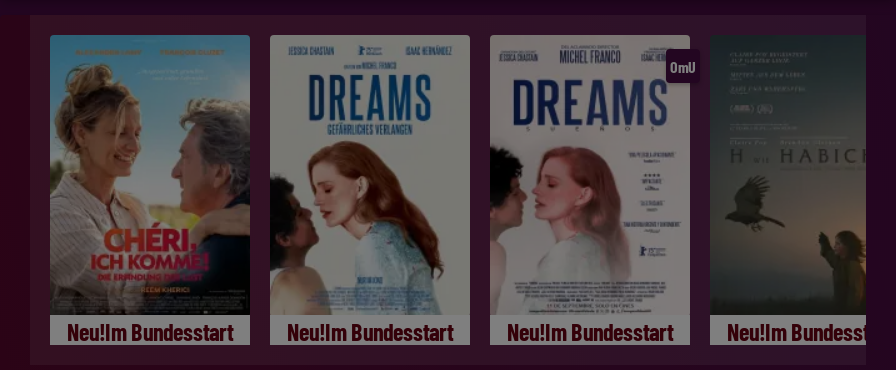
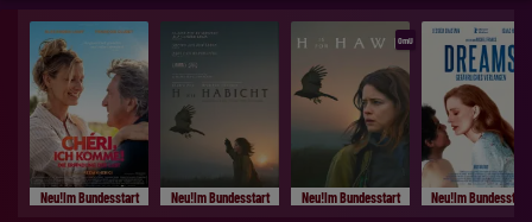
- [image]
+ [image]

- [image]
+ [image]

- [image]
+ [image]
